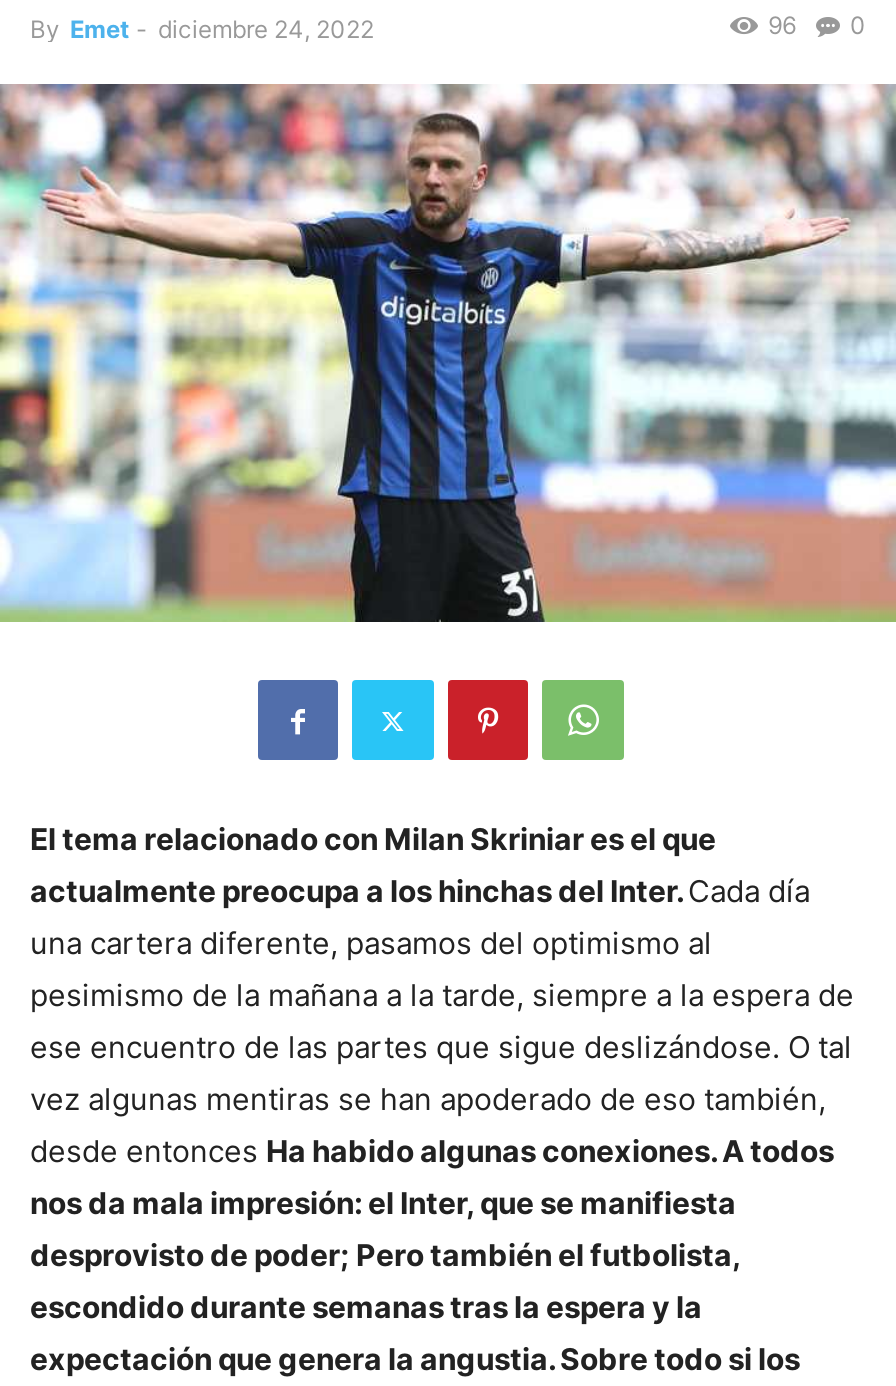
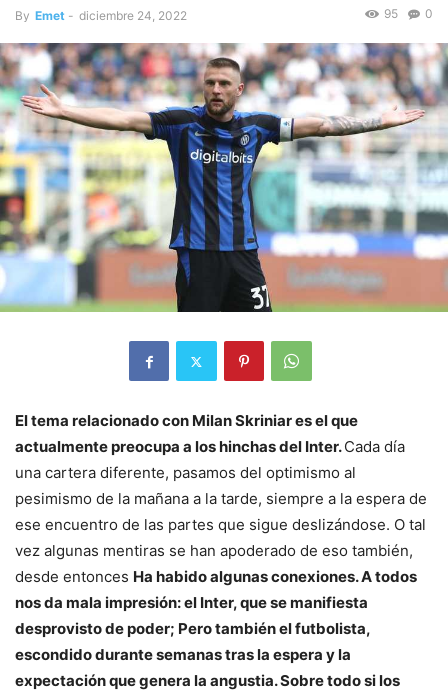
- 96 0
+ 95 0
